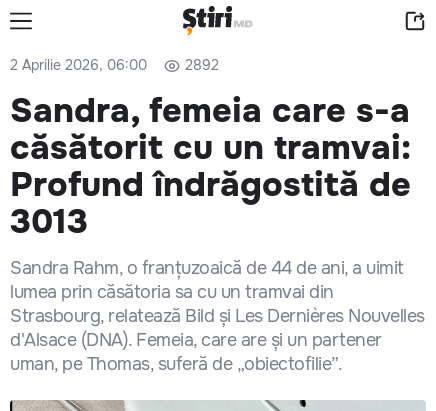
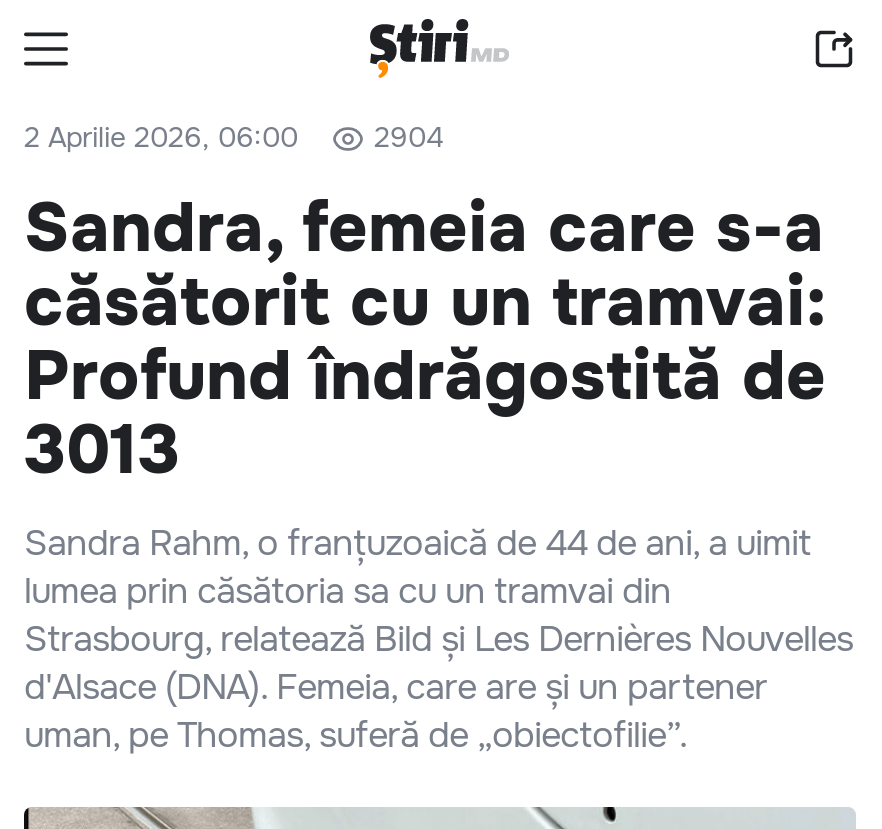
- 2892
+ 2904
